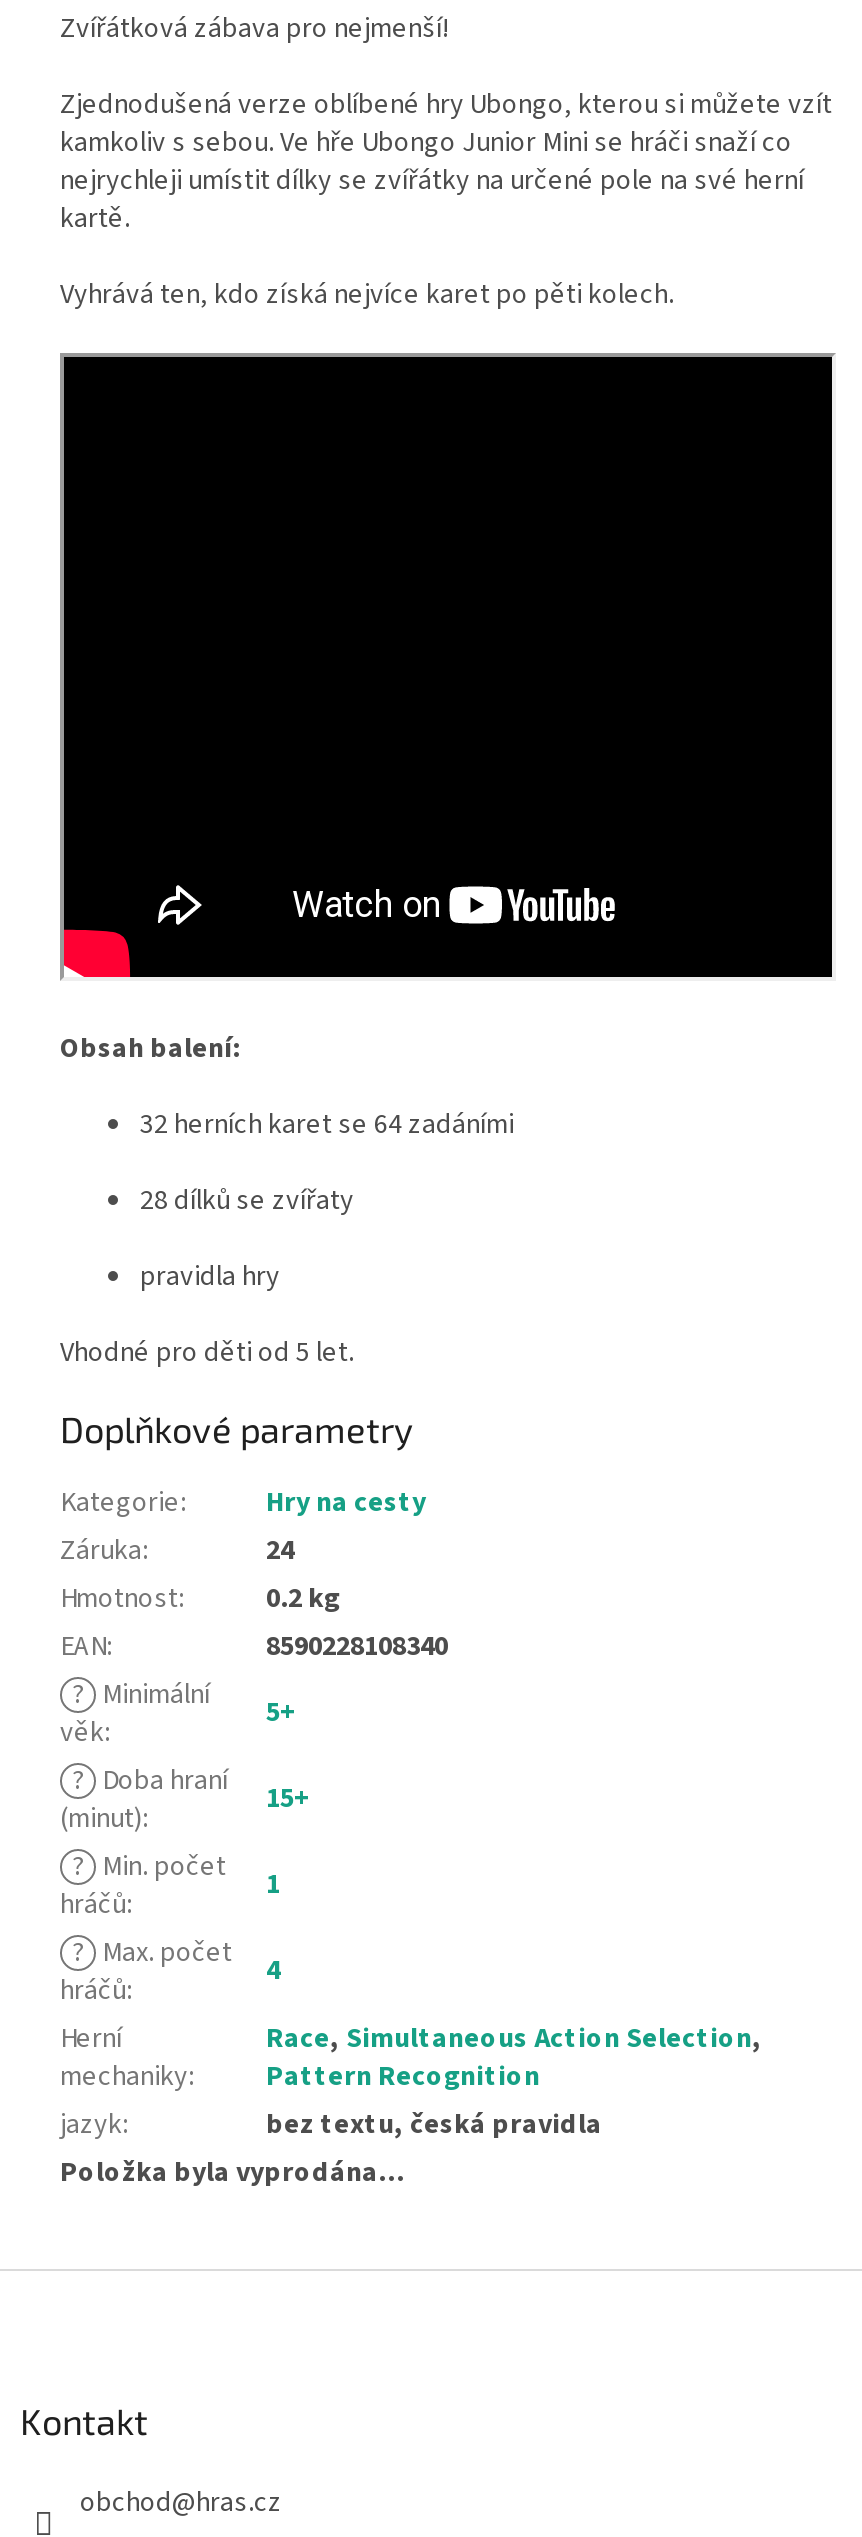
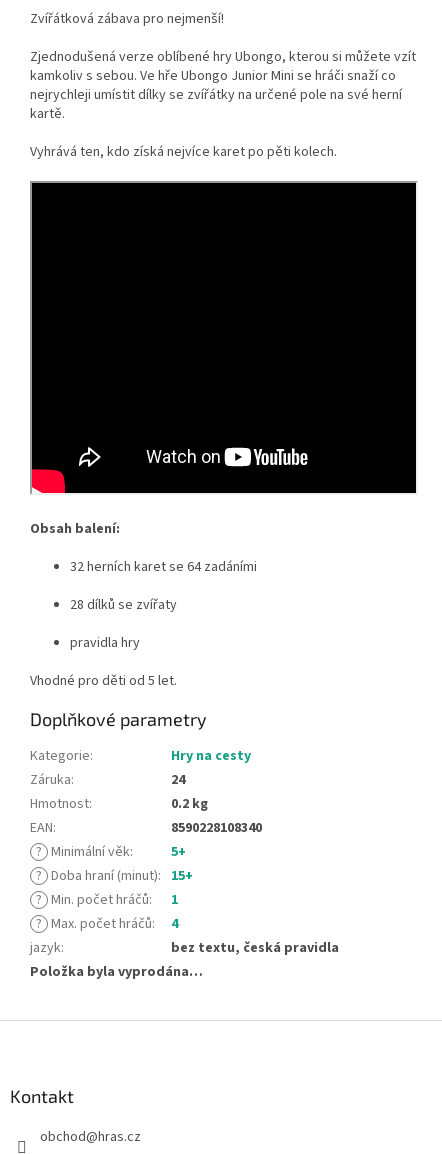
- Herní
- mechaniky:

- Race, Simultaneous Action Selection,
- Pattern Recognition
